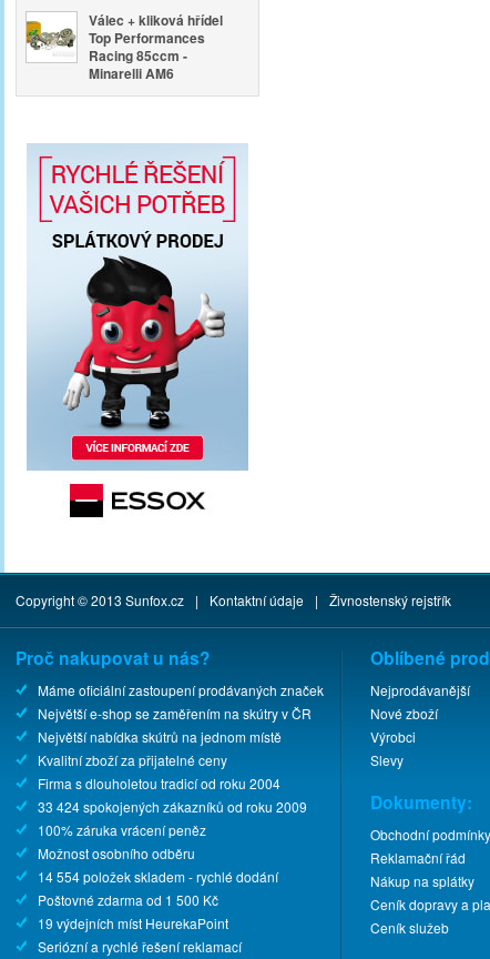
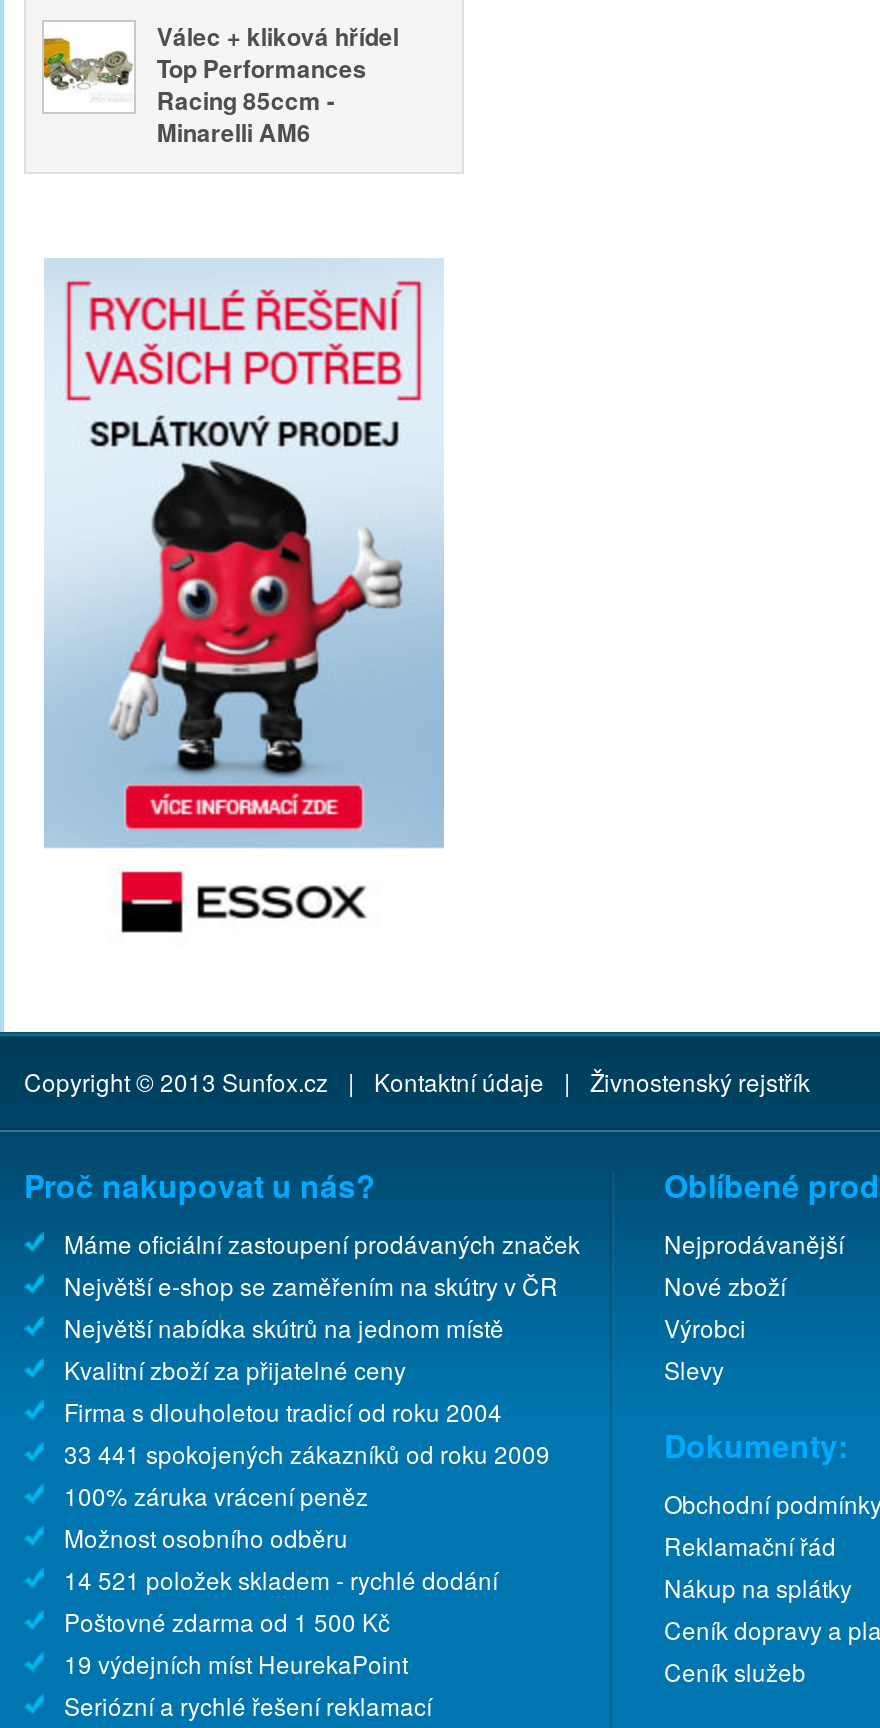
- 33 424 spokojených zákazníků od roku 2009
+ 33 441 spokojených zákazníků od roku 2009

- 14 554 položek skladem - rychlé dodání
+ 14 521 položek skladem - rychlé dodání
